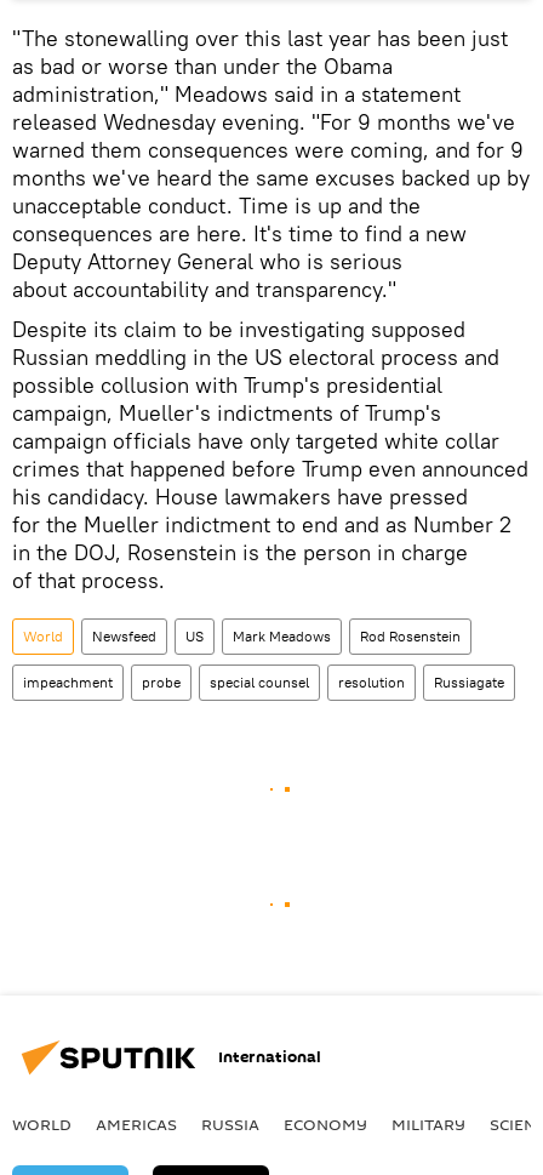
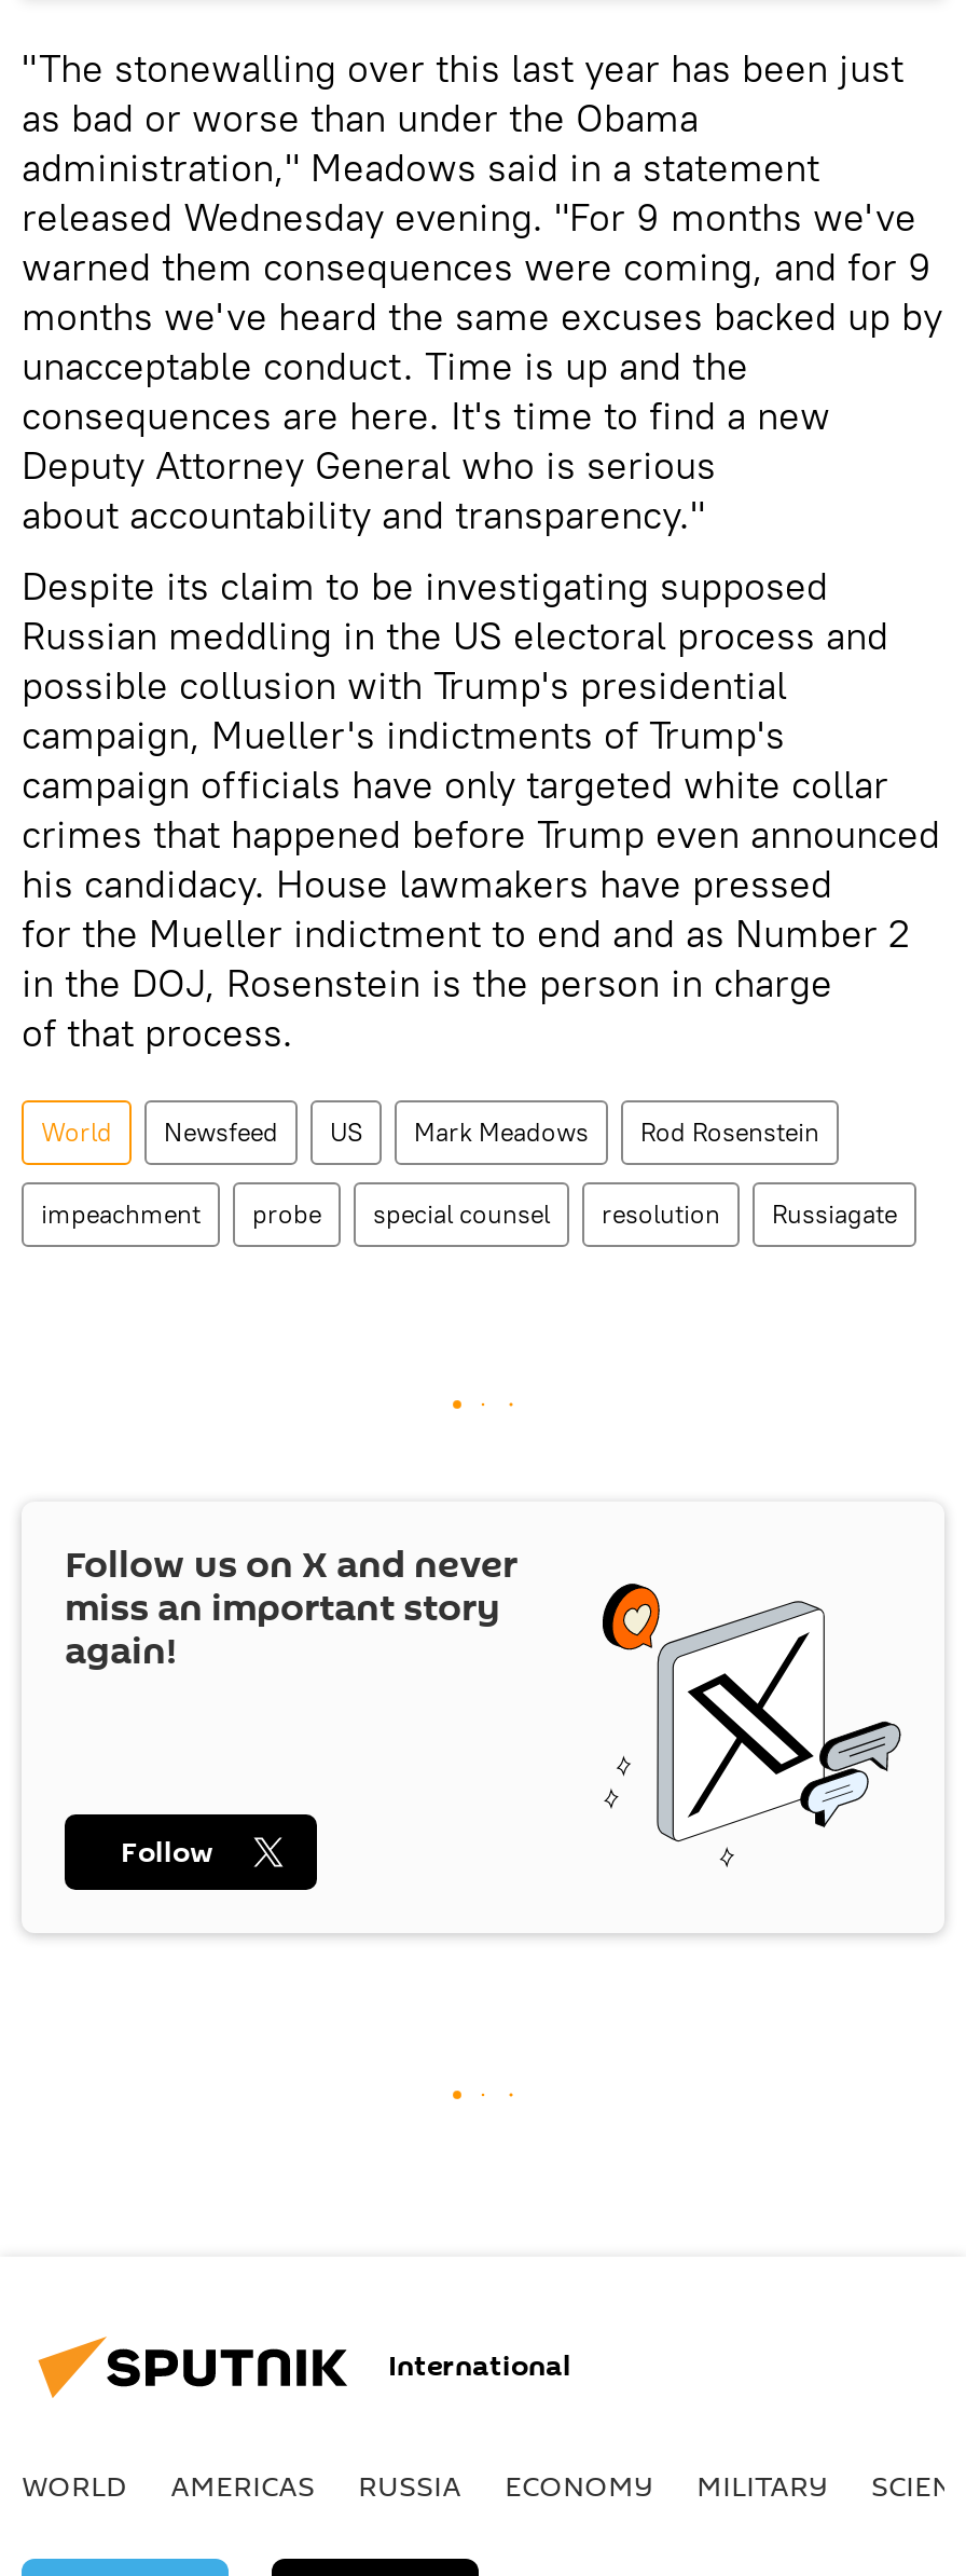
+ [image]
+ Follow us on X and never
+ miss an important story
+ again!

+ Follow
